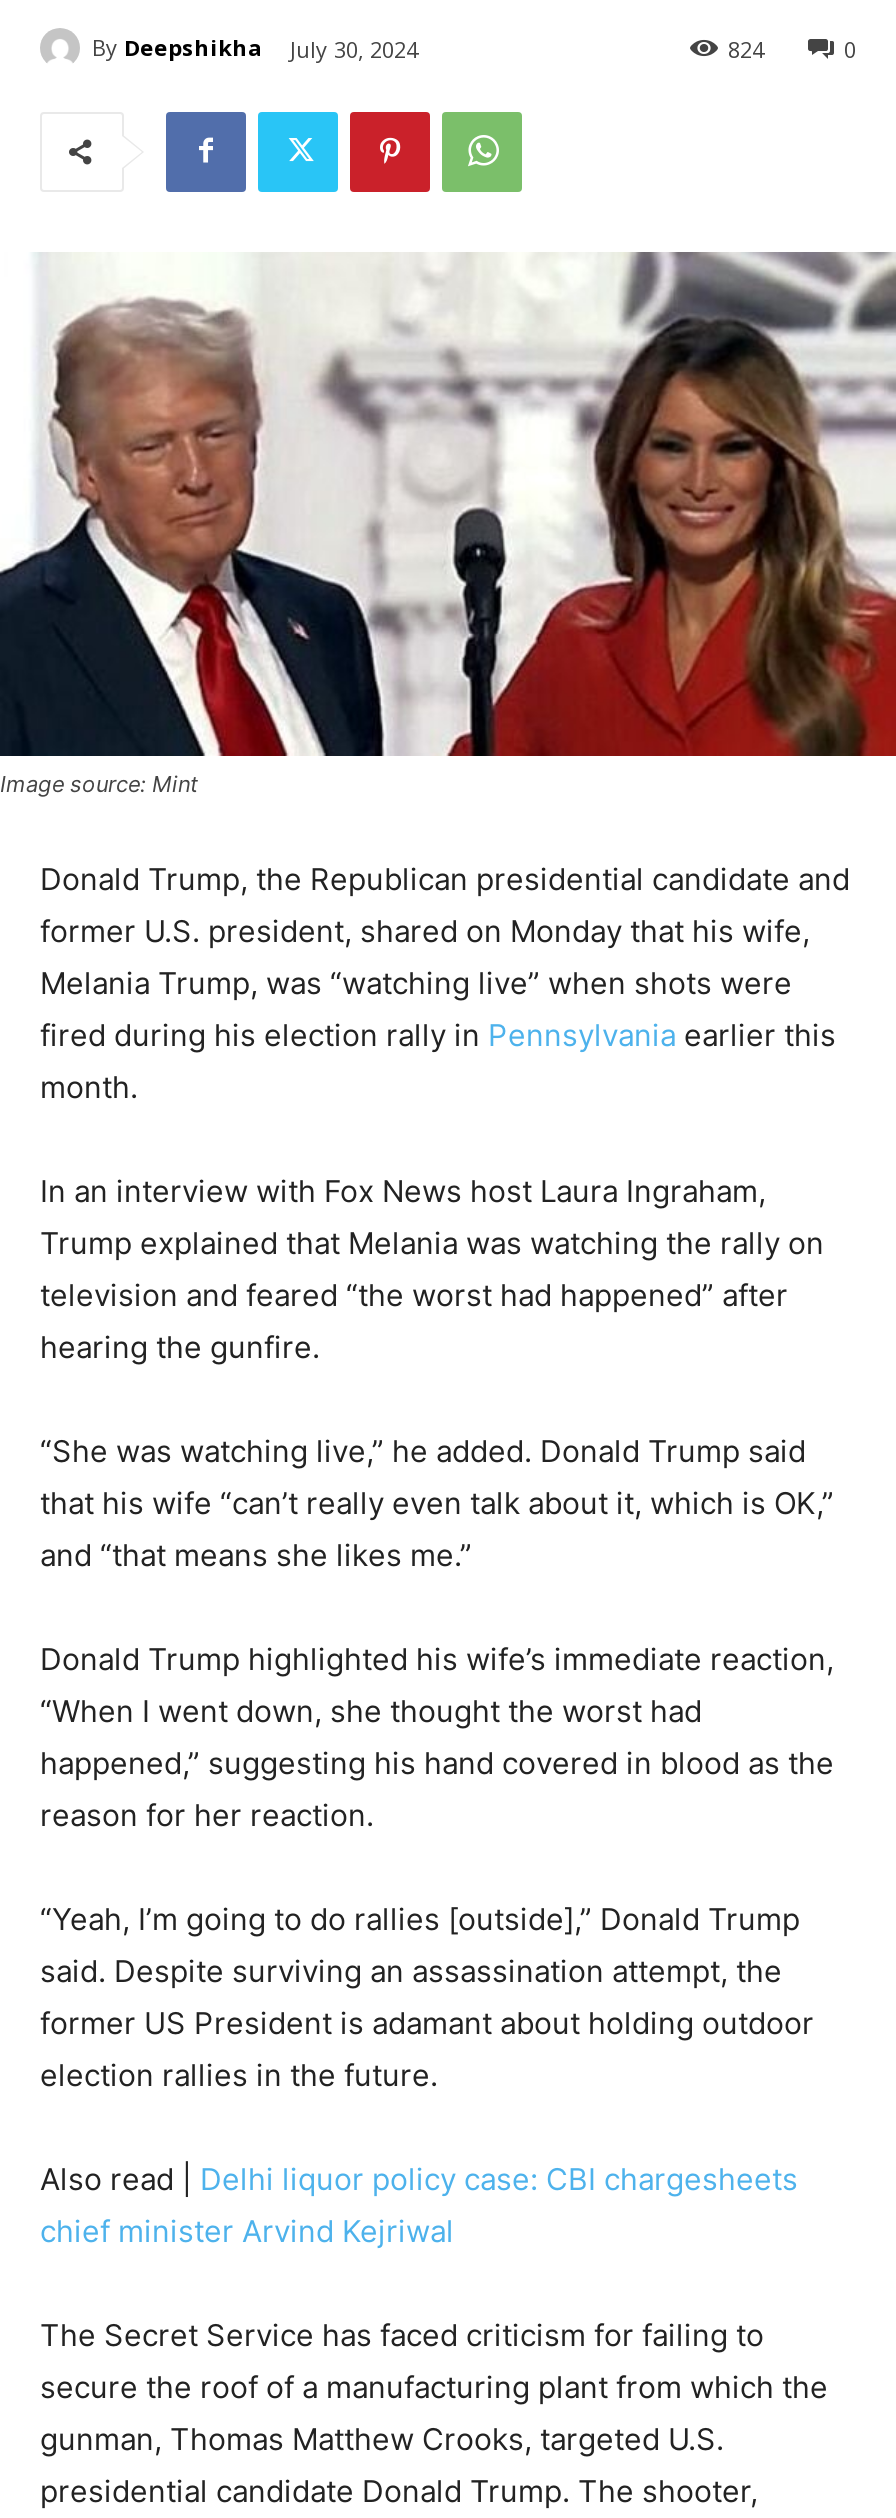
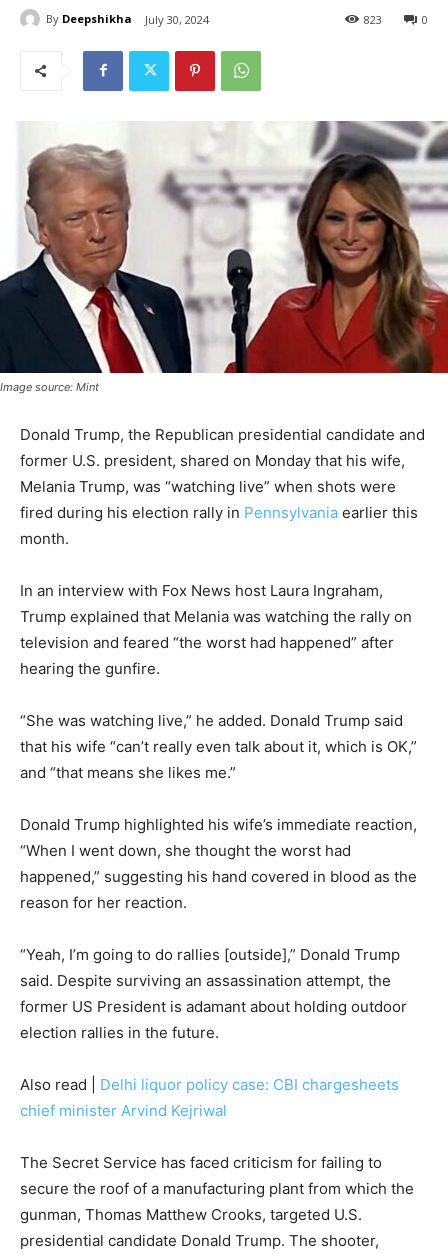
- 824
+ 823
